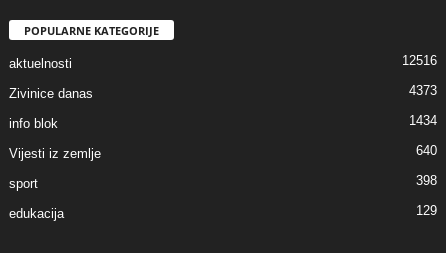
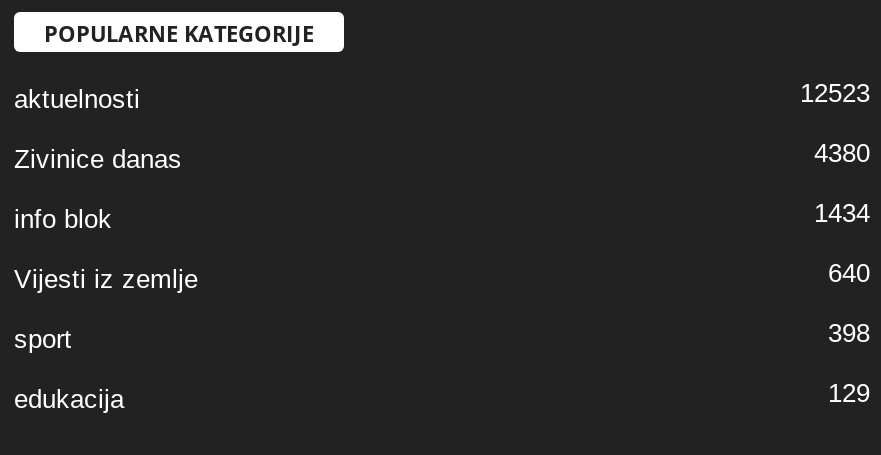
- 12516
+ 12523

- 4373
+ 4380
